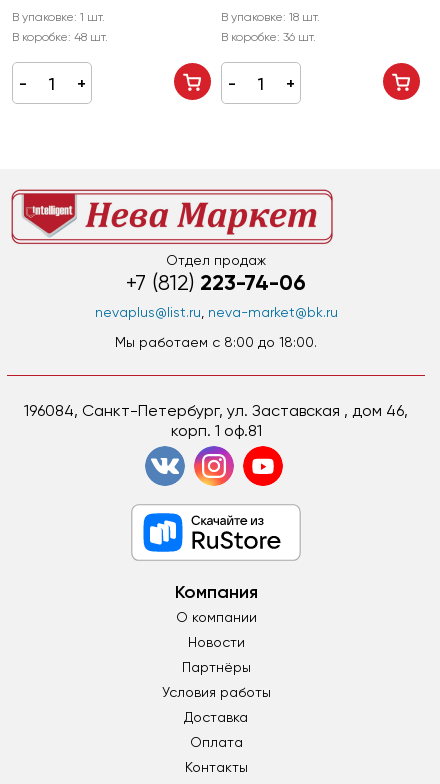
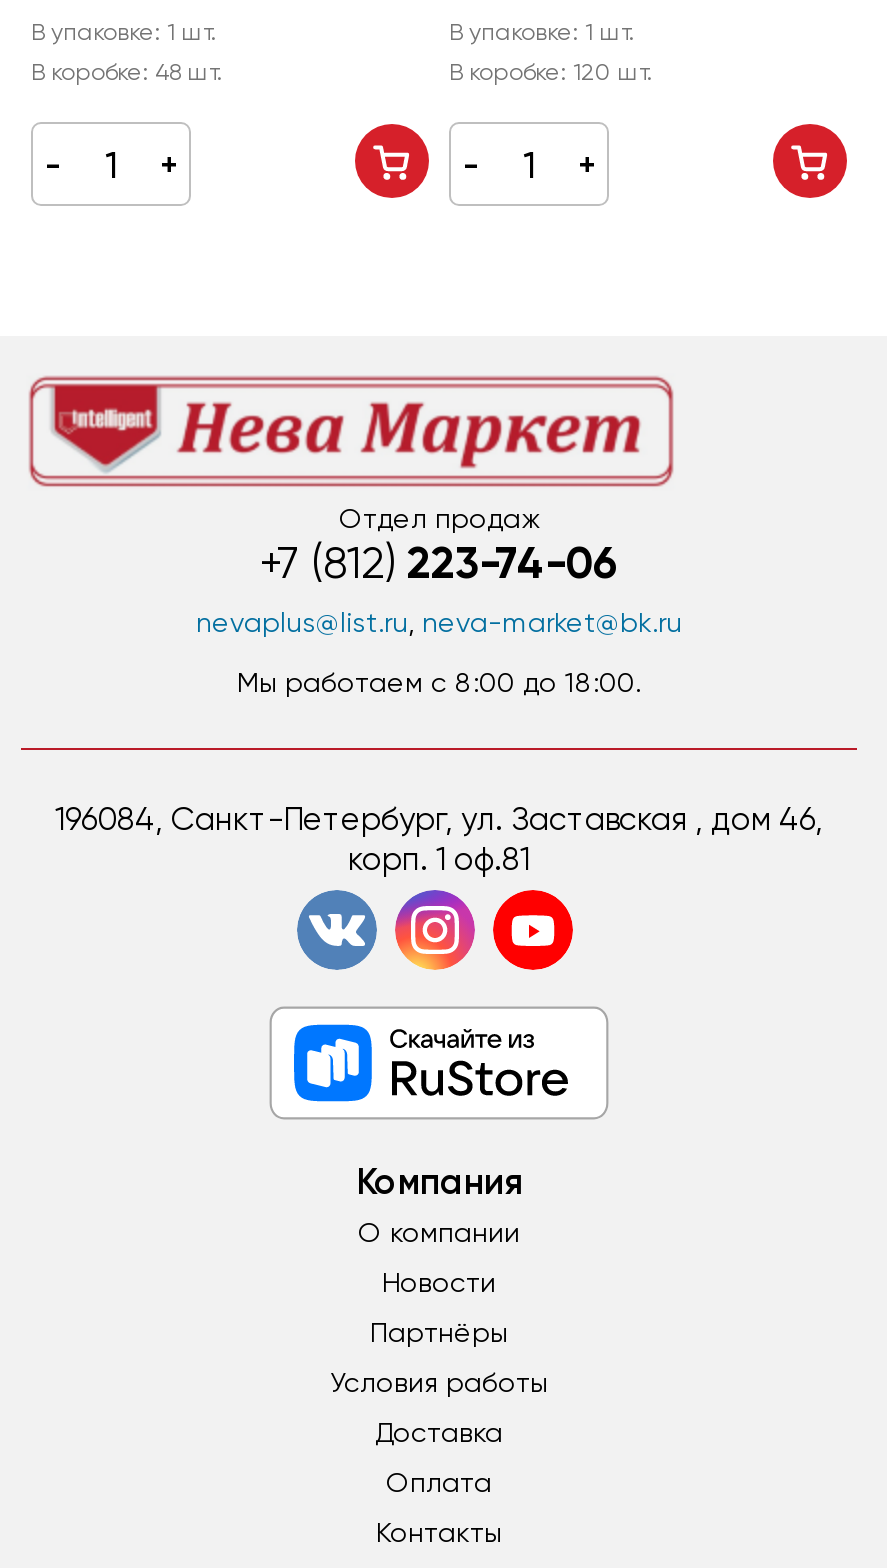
- В упаковке: 18 шт.
+ В упаковке: 1 шт.

- В коробке: 36 шт.
+ В коробке: 120 шт.
